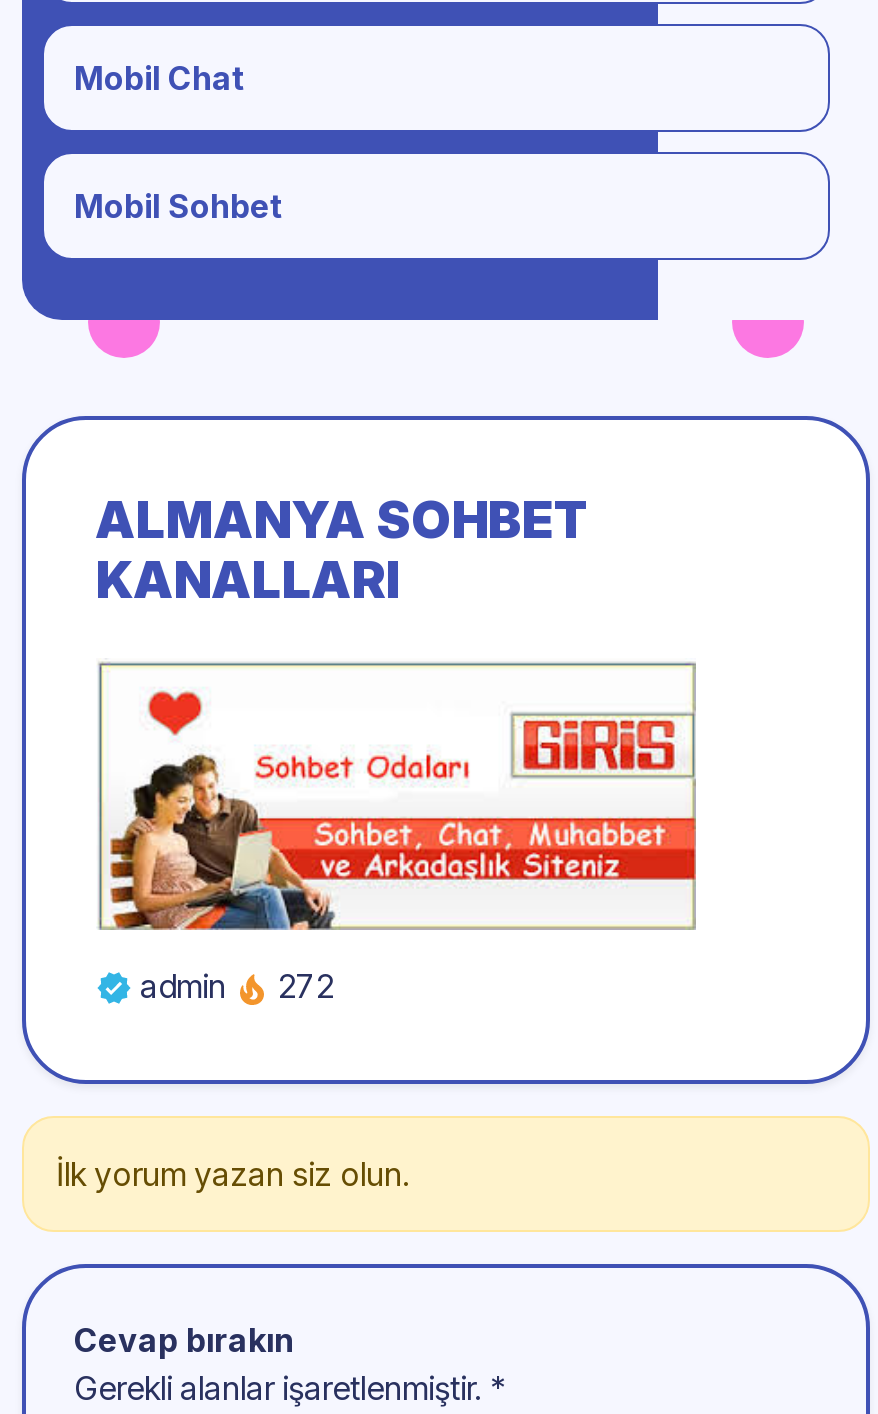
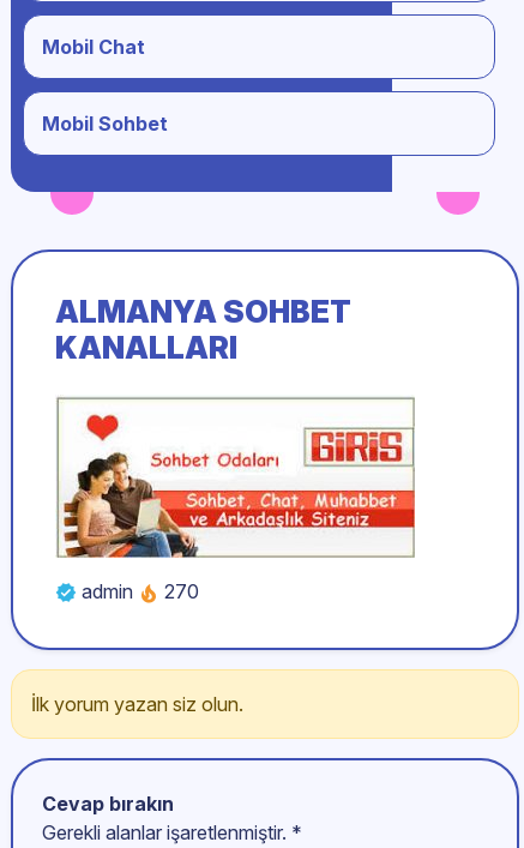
- admin 272
+ admin 270
